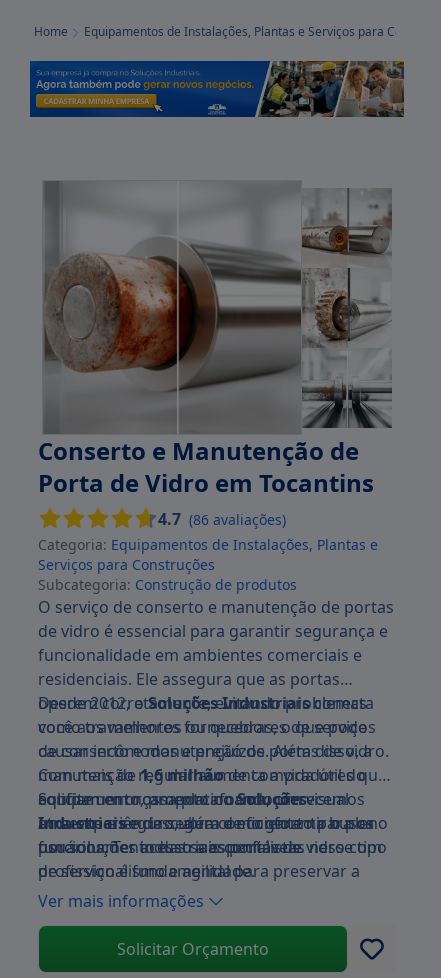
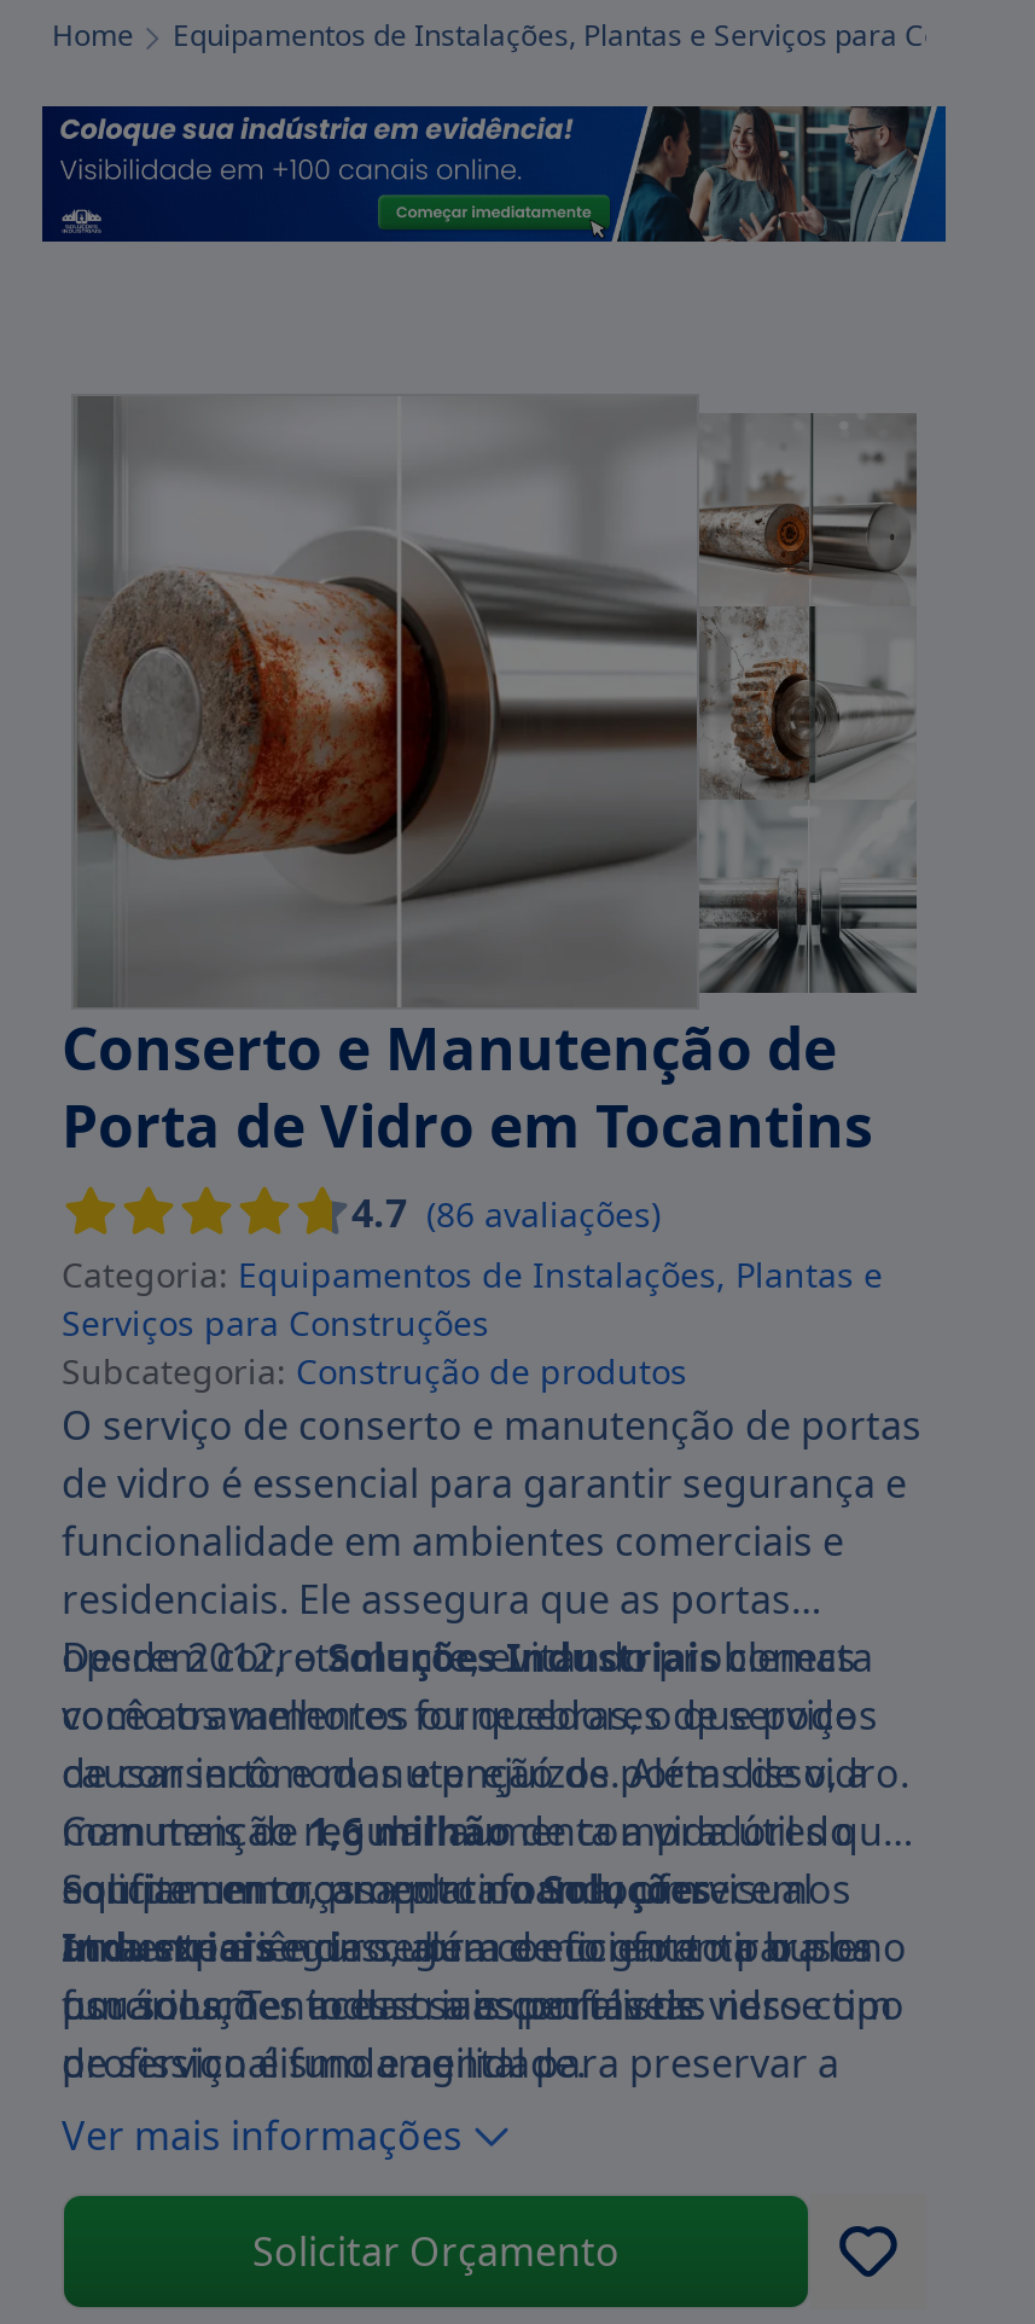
- [image]
+ [image]
